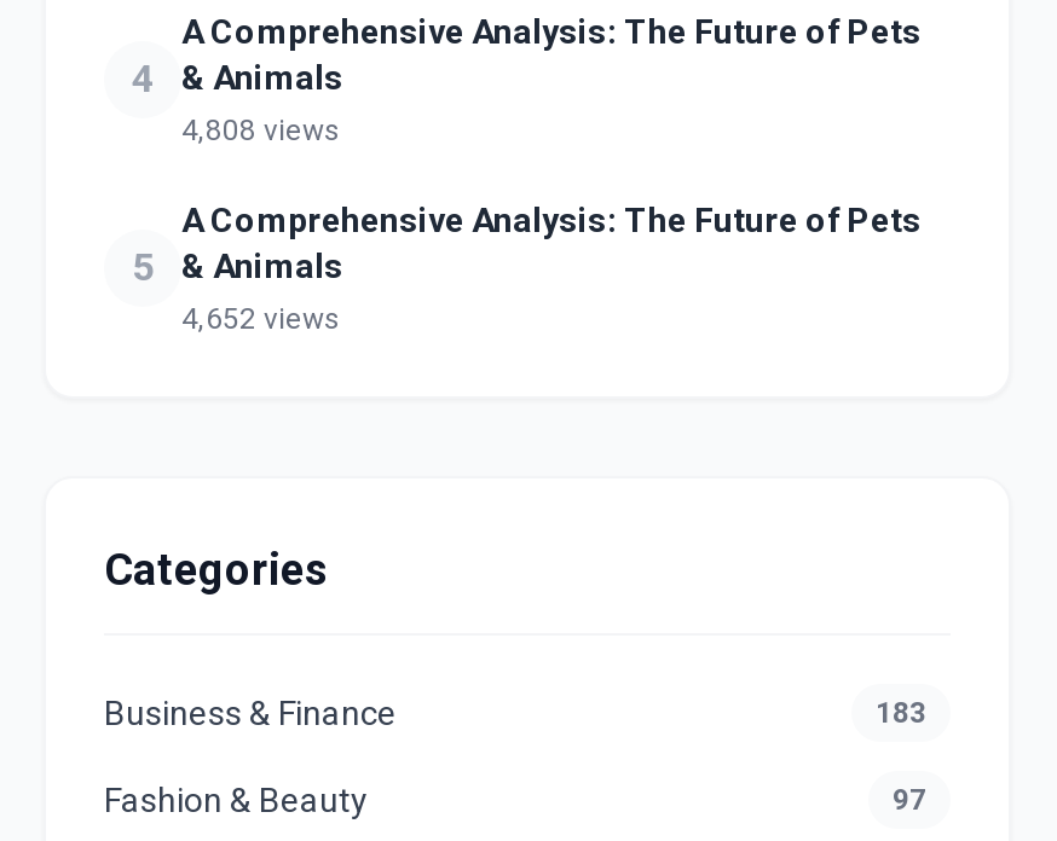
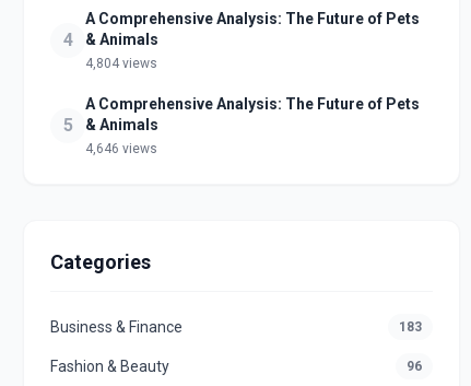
- 4,808 views
+ 4,804 views

- 4,652 views
+ 4,646 views

- 97
+ 96
